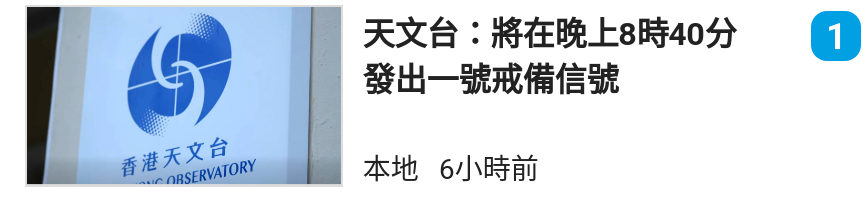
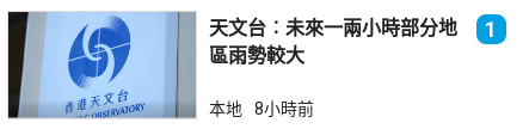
- 天文台：將在晚上8時40分
- 發出一號戒備信號
+ 天文台︰未來一兩小時部分地
+ 區雨勢較大

- 本地 6小時前
+ 本地 8小時前
